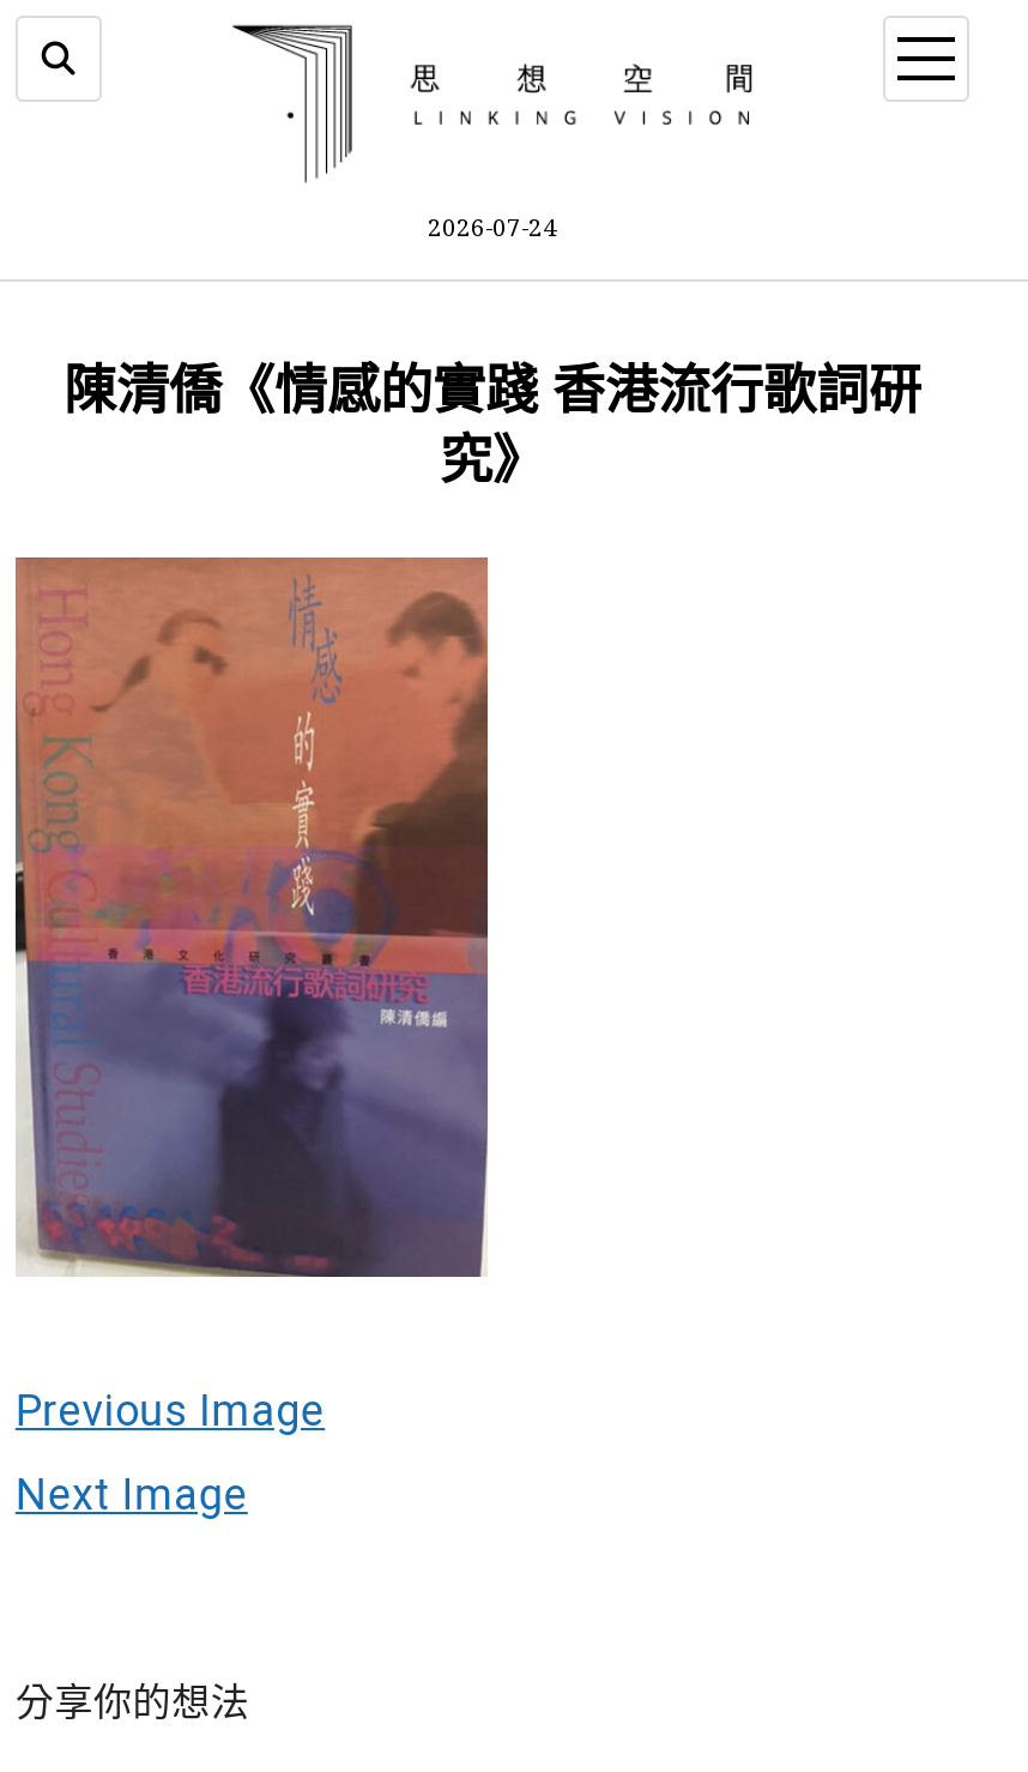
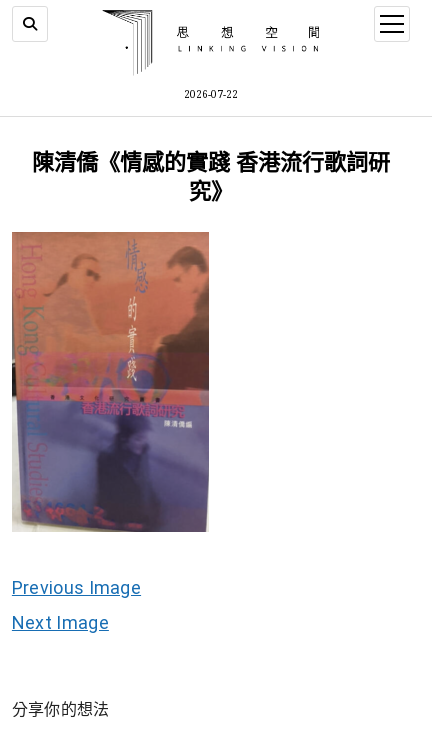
- 2026-07-24
+ 2026-07-22
